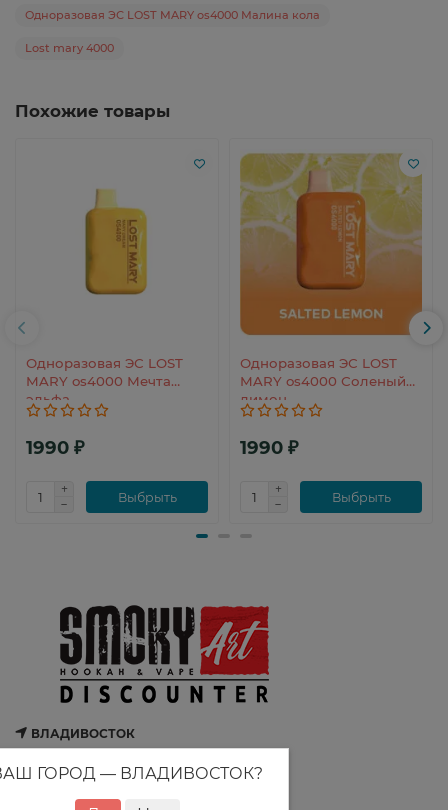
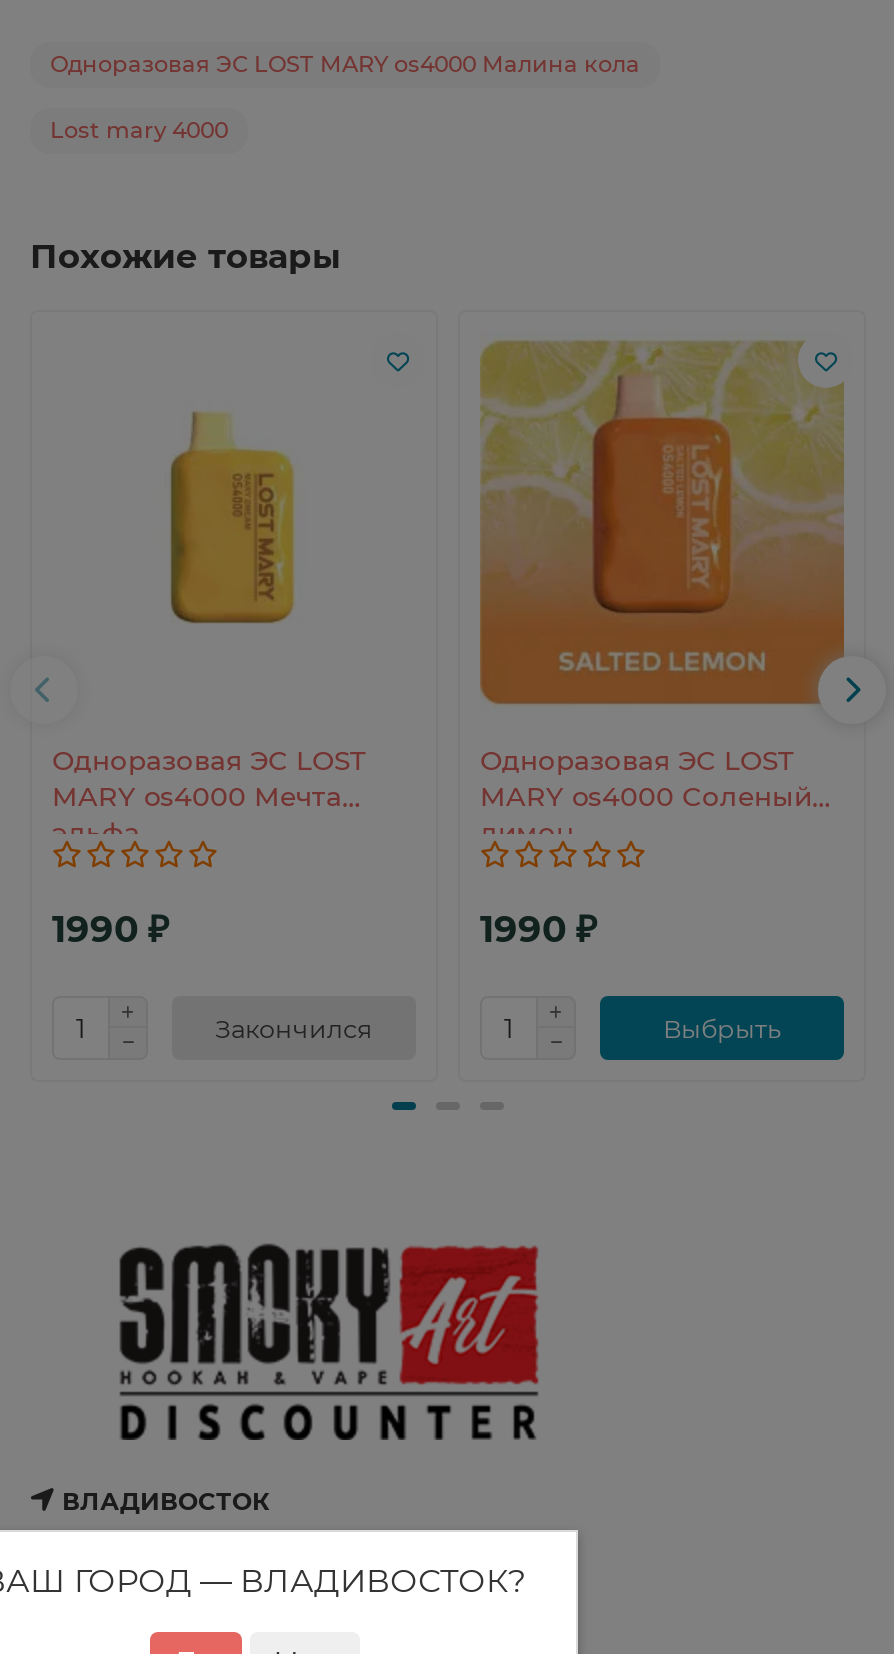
- Выбрыть
+ Закончился
